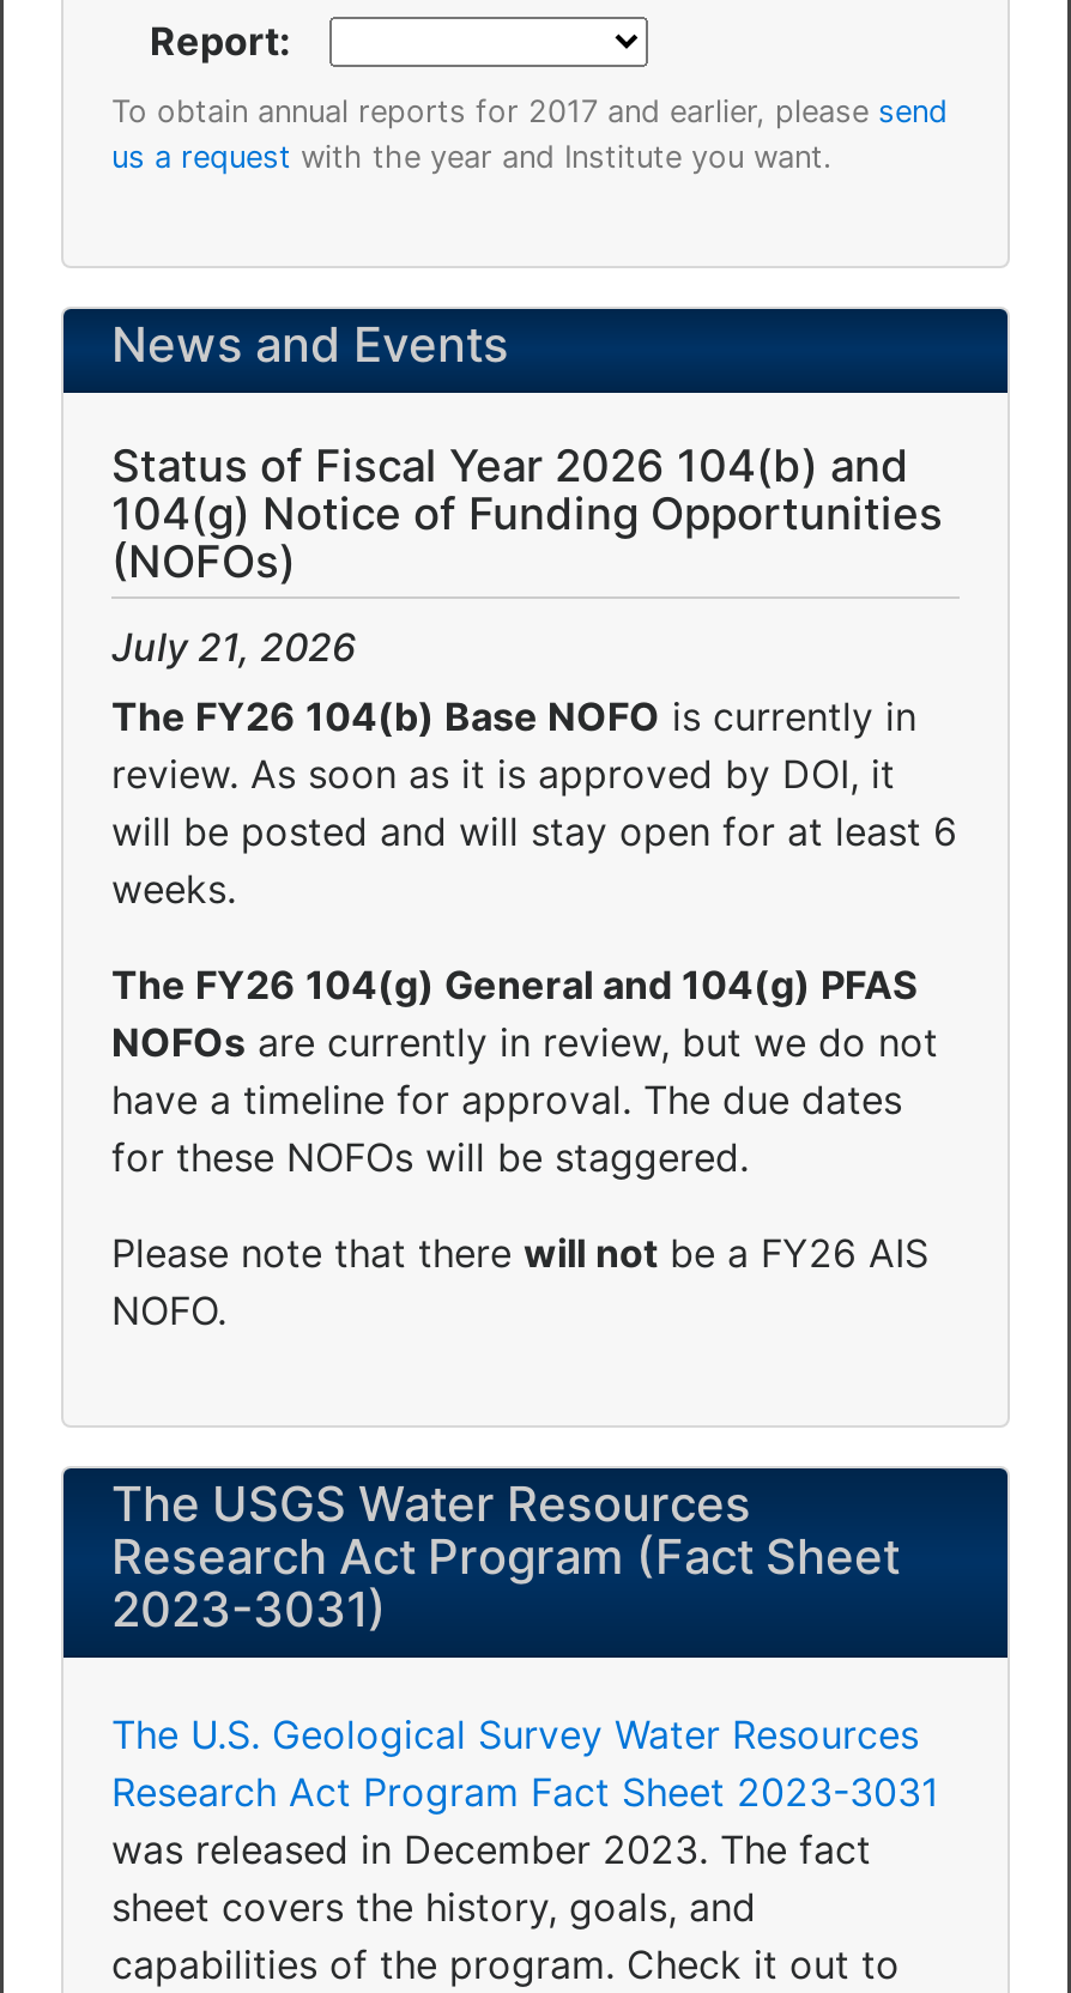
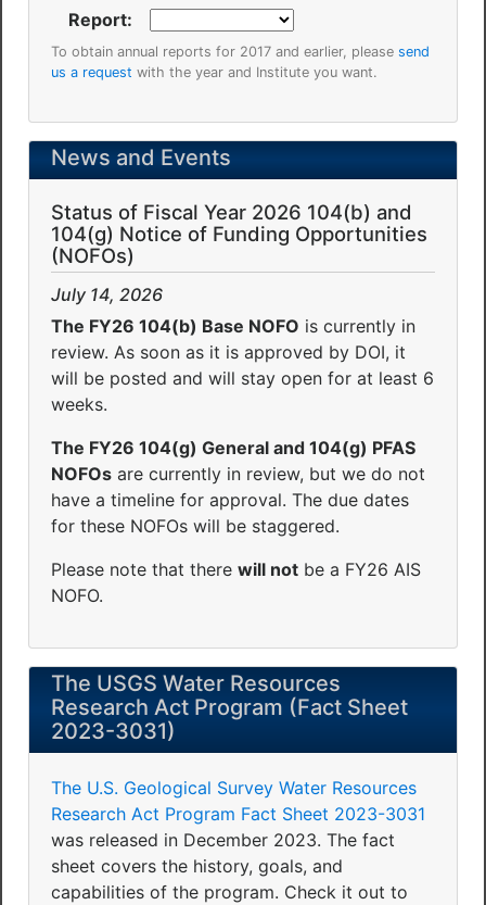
- July 21, 2026
+ July 14, 2026
